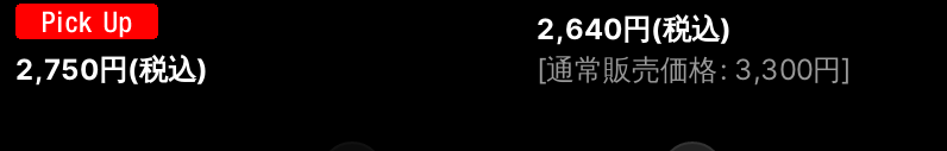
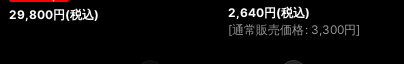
- 2,750円(税込)
+ 29,800円(税込)
